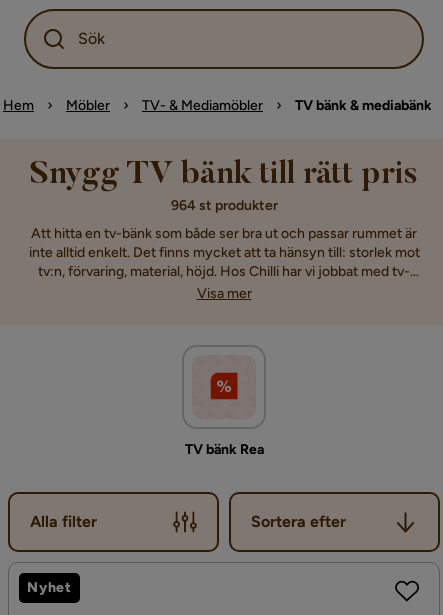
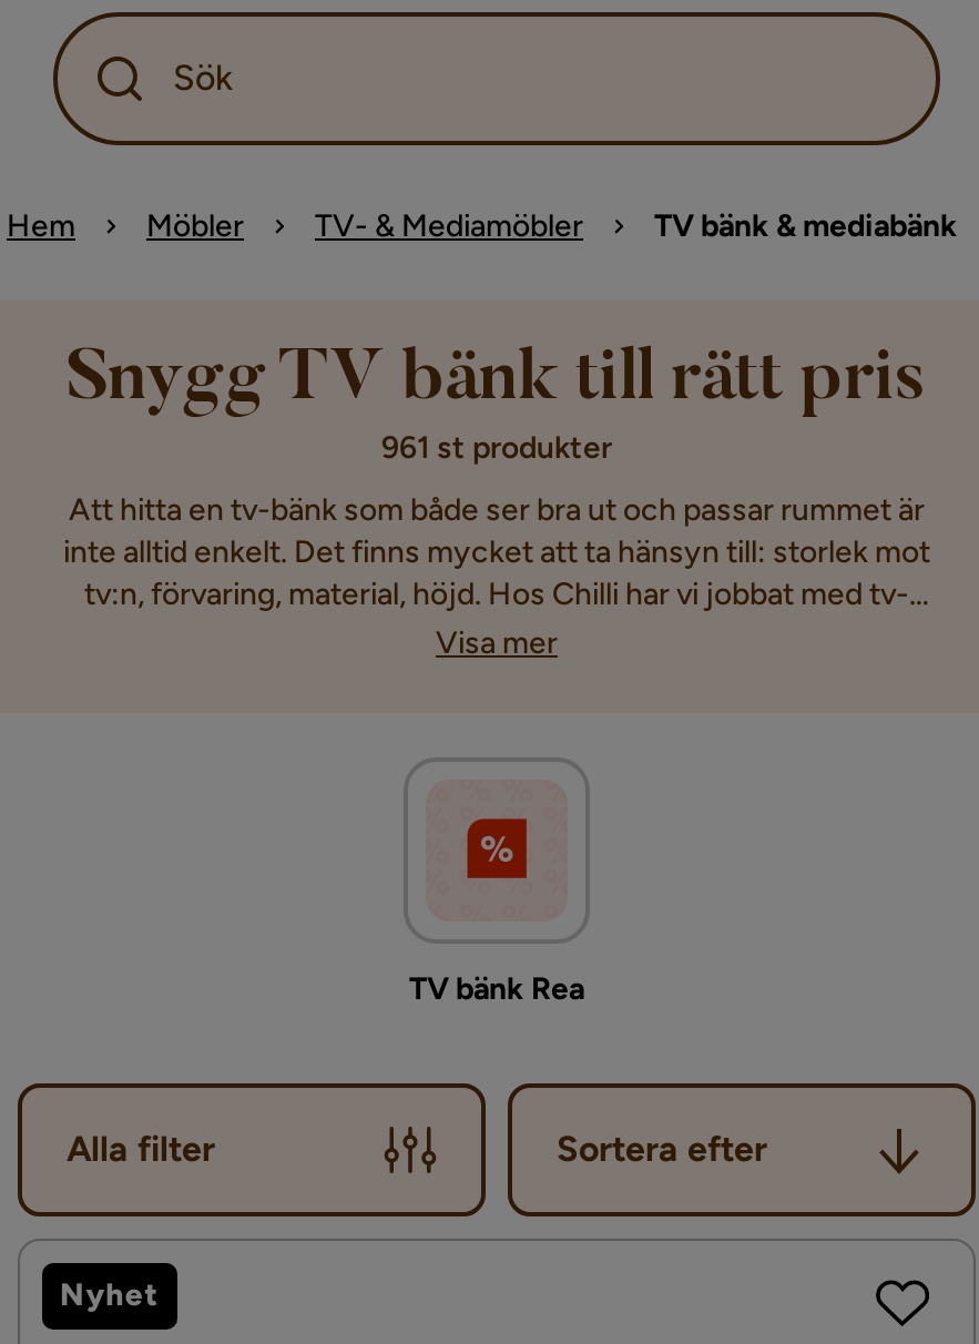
- 964 st produkter
+ 961 st produkter
